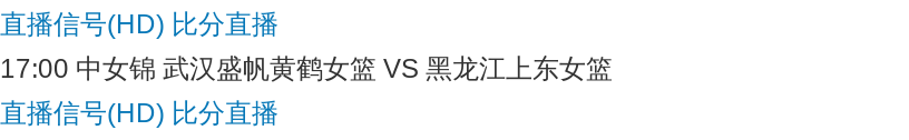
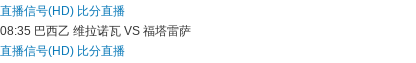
- 17:00 中女锦武汉盛帆黄鹤女篮 VS 黑龙江上东女篮
+ 08:35 巴西乙维拉诺瓦 VS 福塔雷萨
